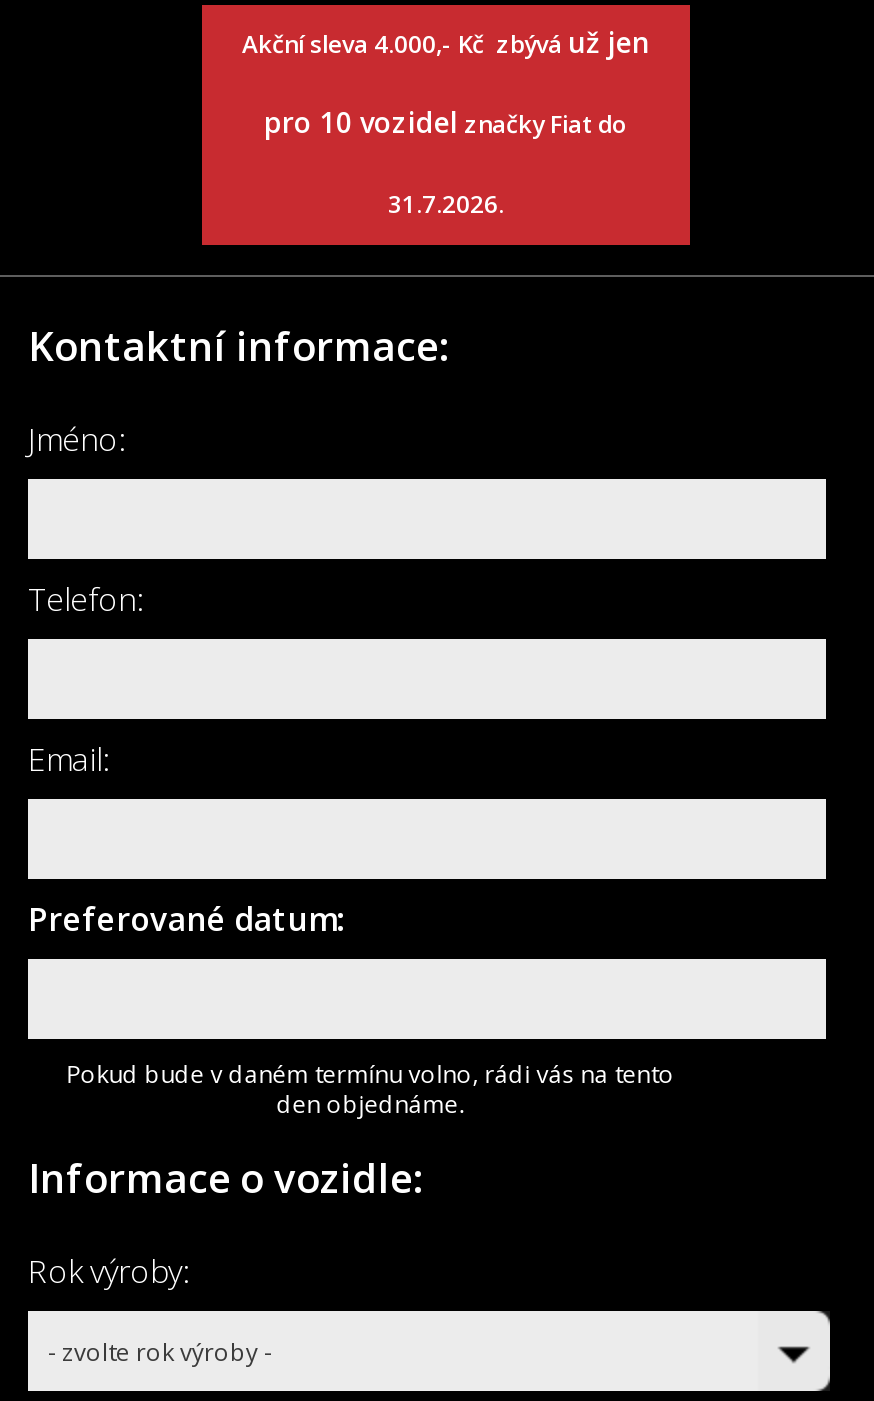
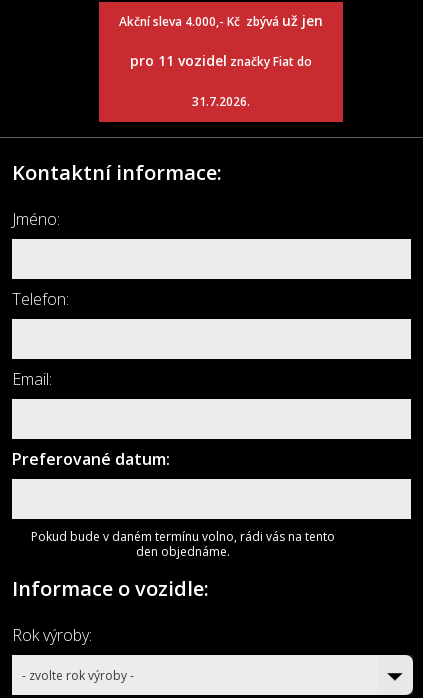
- pro 10 vozidel značky Fiat do
+ pro 11 vozidel značky Fiat do
